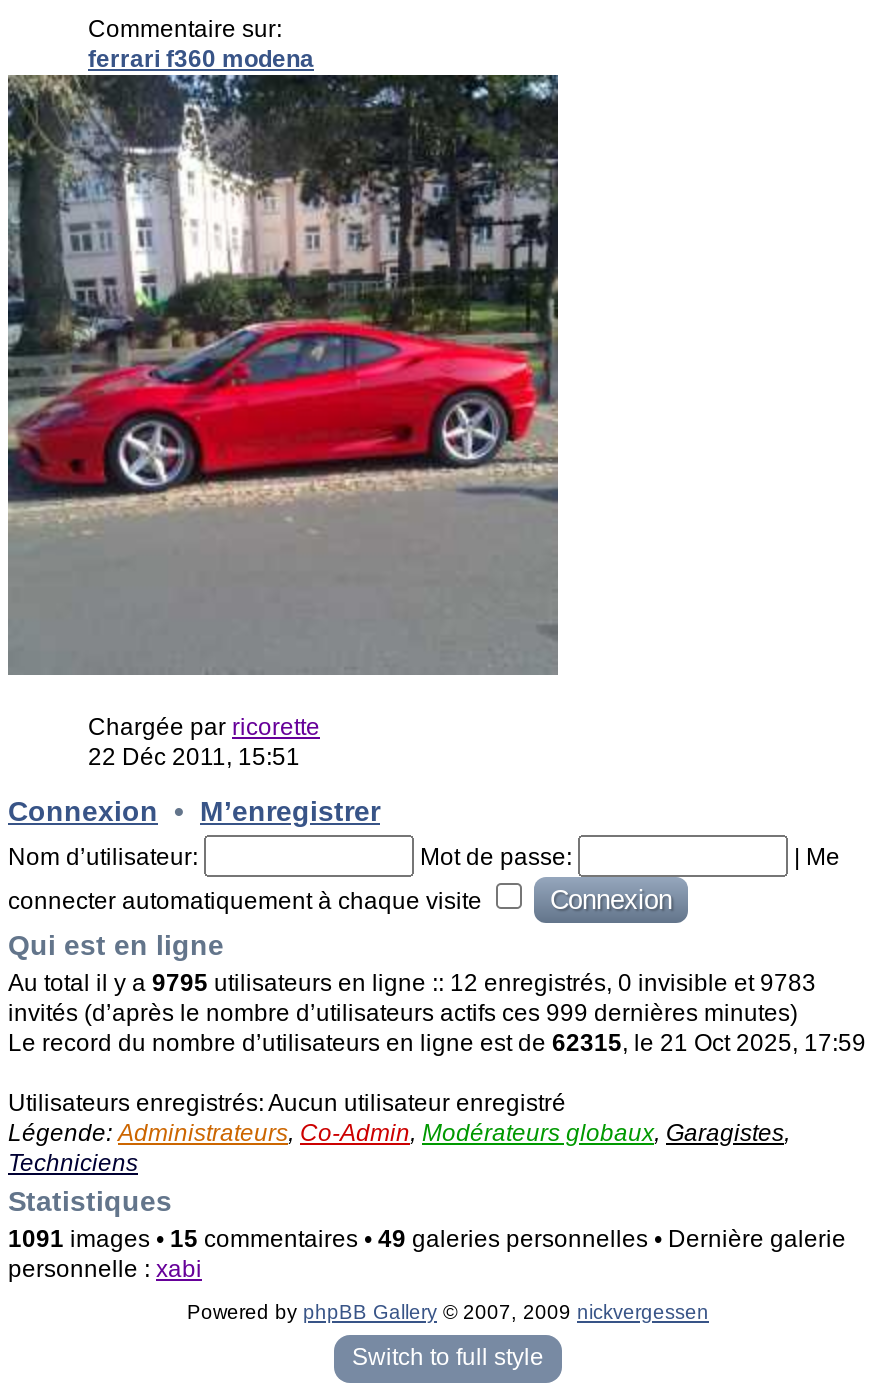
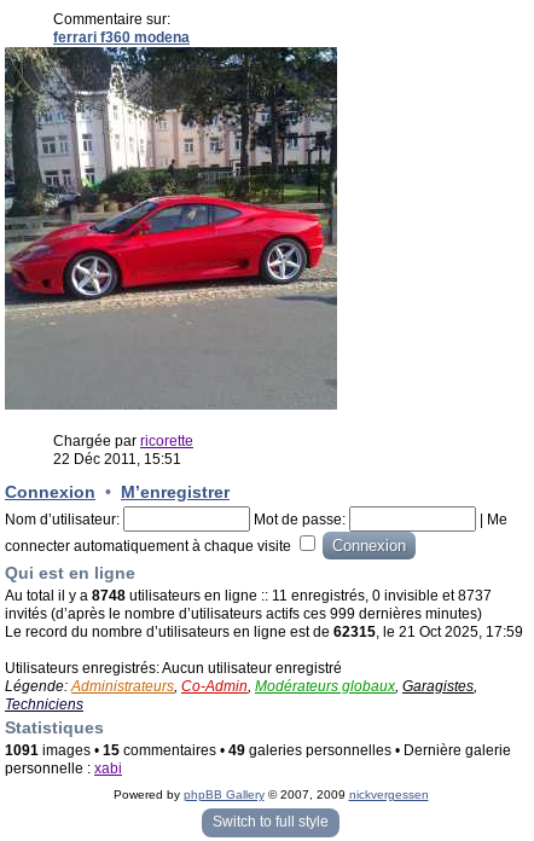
- Au total il y a 9795 utilisateurs en ligne :: 12 enregistrés, 0 invisible et 9783
+ Au total il y a 8748 utilisateurs en ligne :: 11 enregistrés, 0 invisible et 8737
